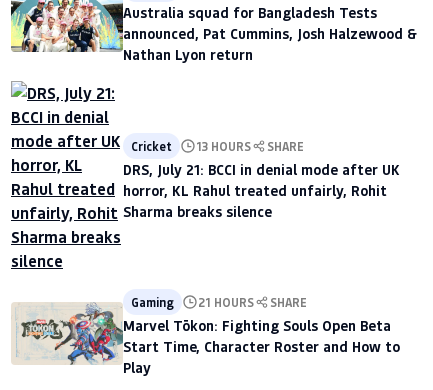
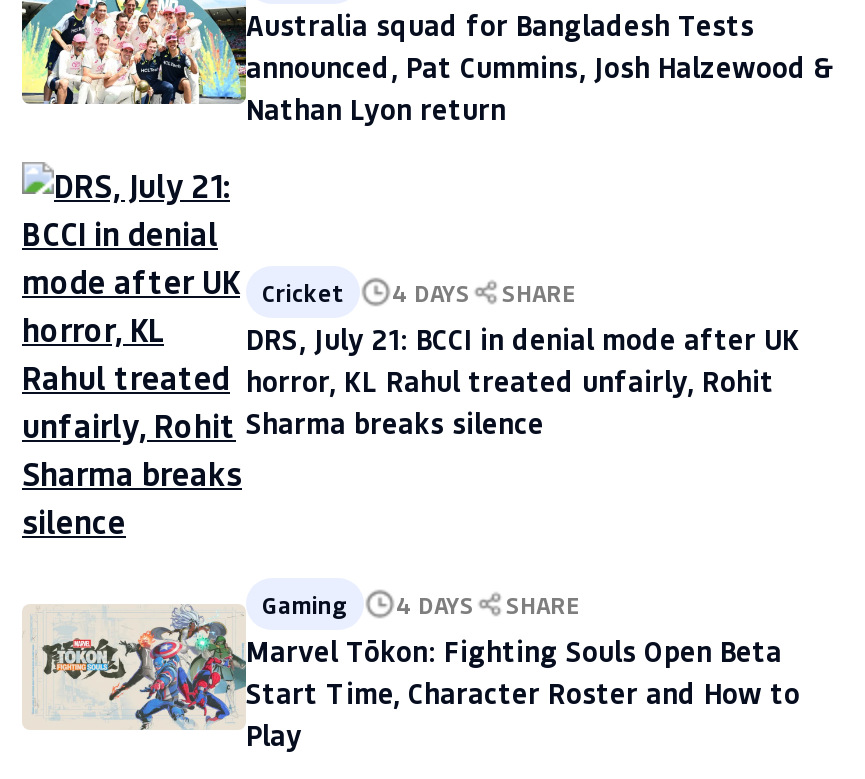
- Cricket 13 HOURS SHARE
+ Cricket 4 DAYS SHARE

- Gaming 21 HOURS SHARE
+ Gaming 4 DAYS SHARE
